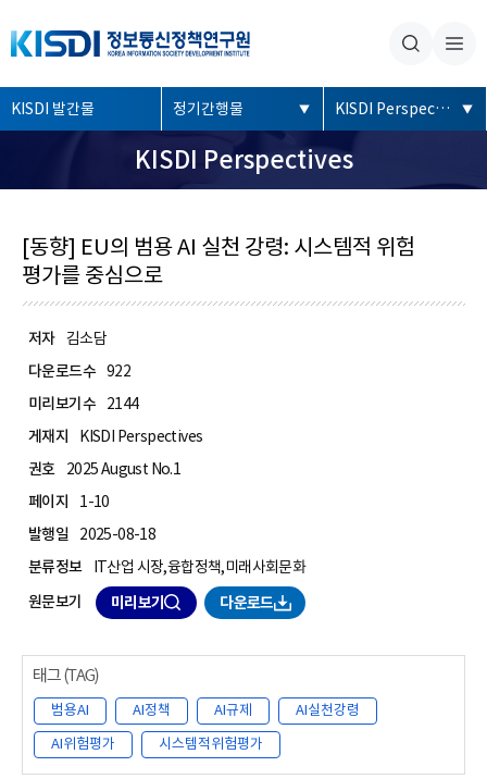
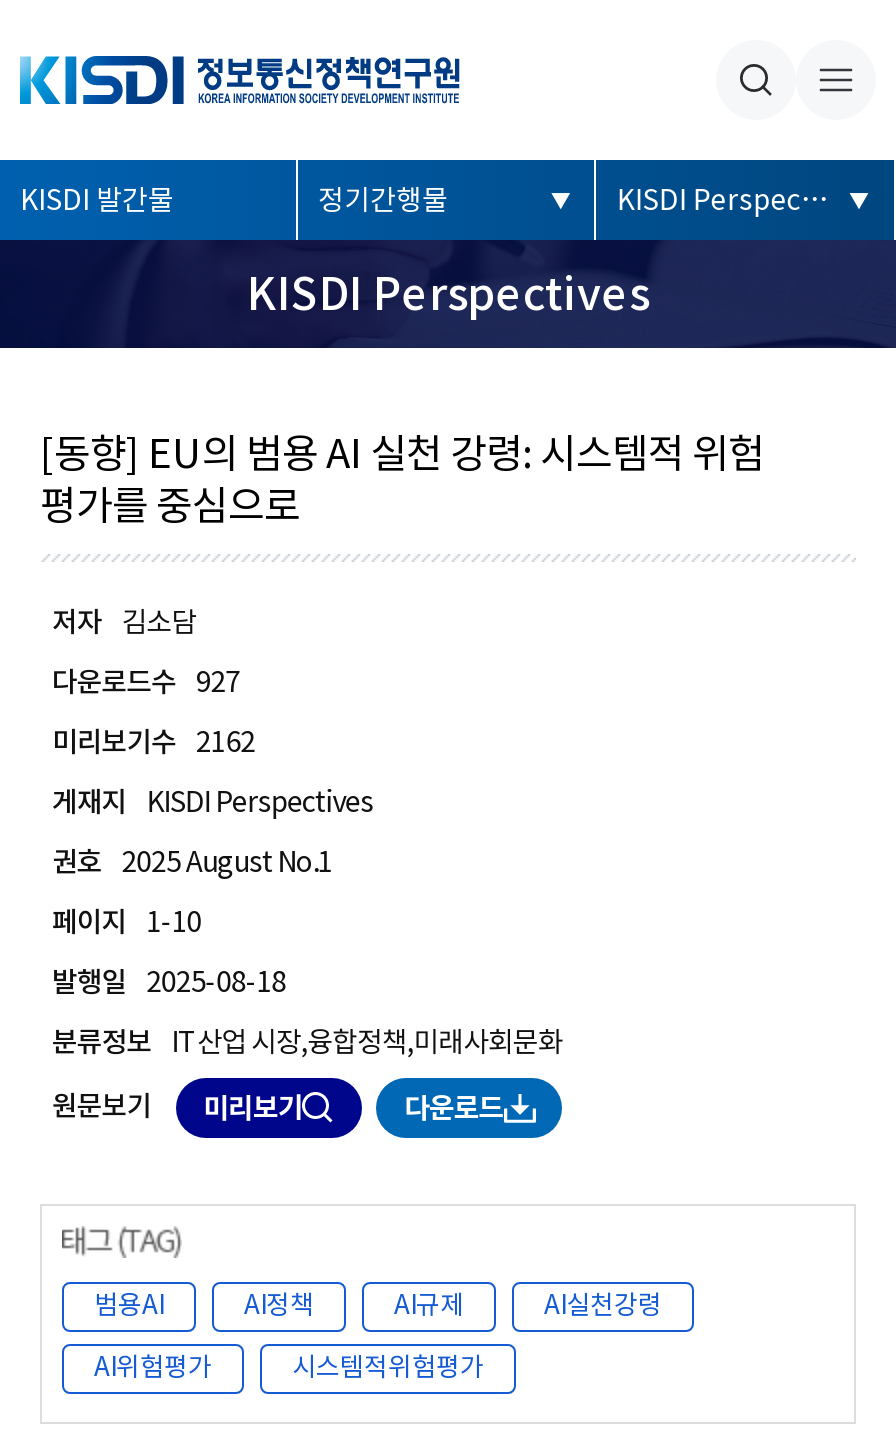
- 다운로드수 922
+ 다운로드수 927

- 미리보기수 2144
+ 미리보기수 2162
